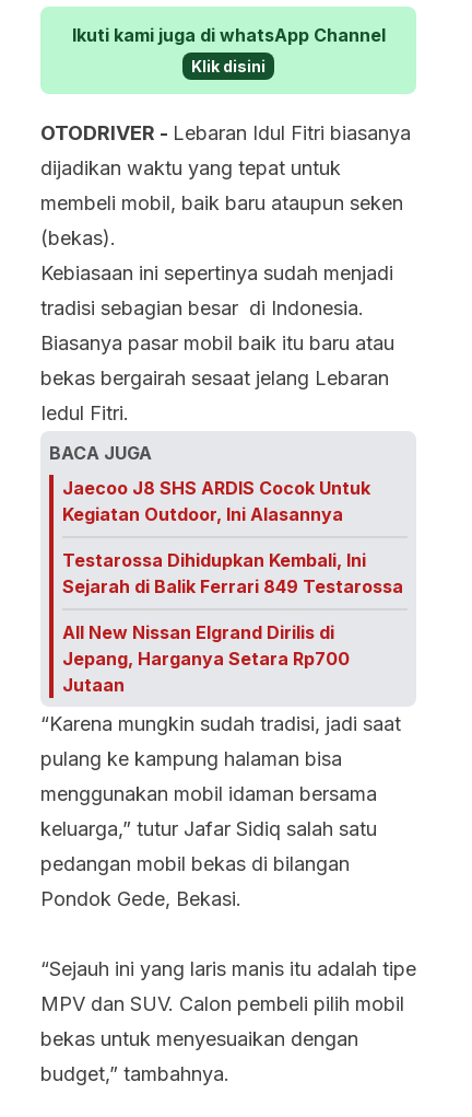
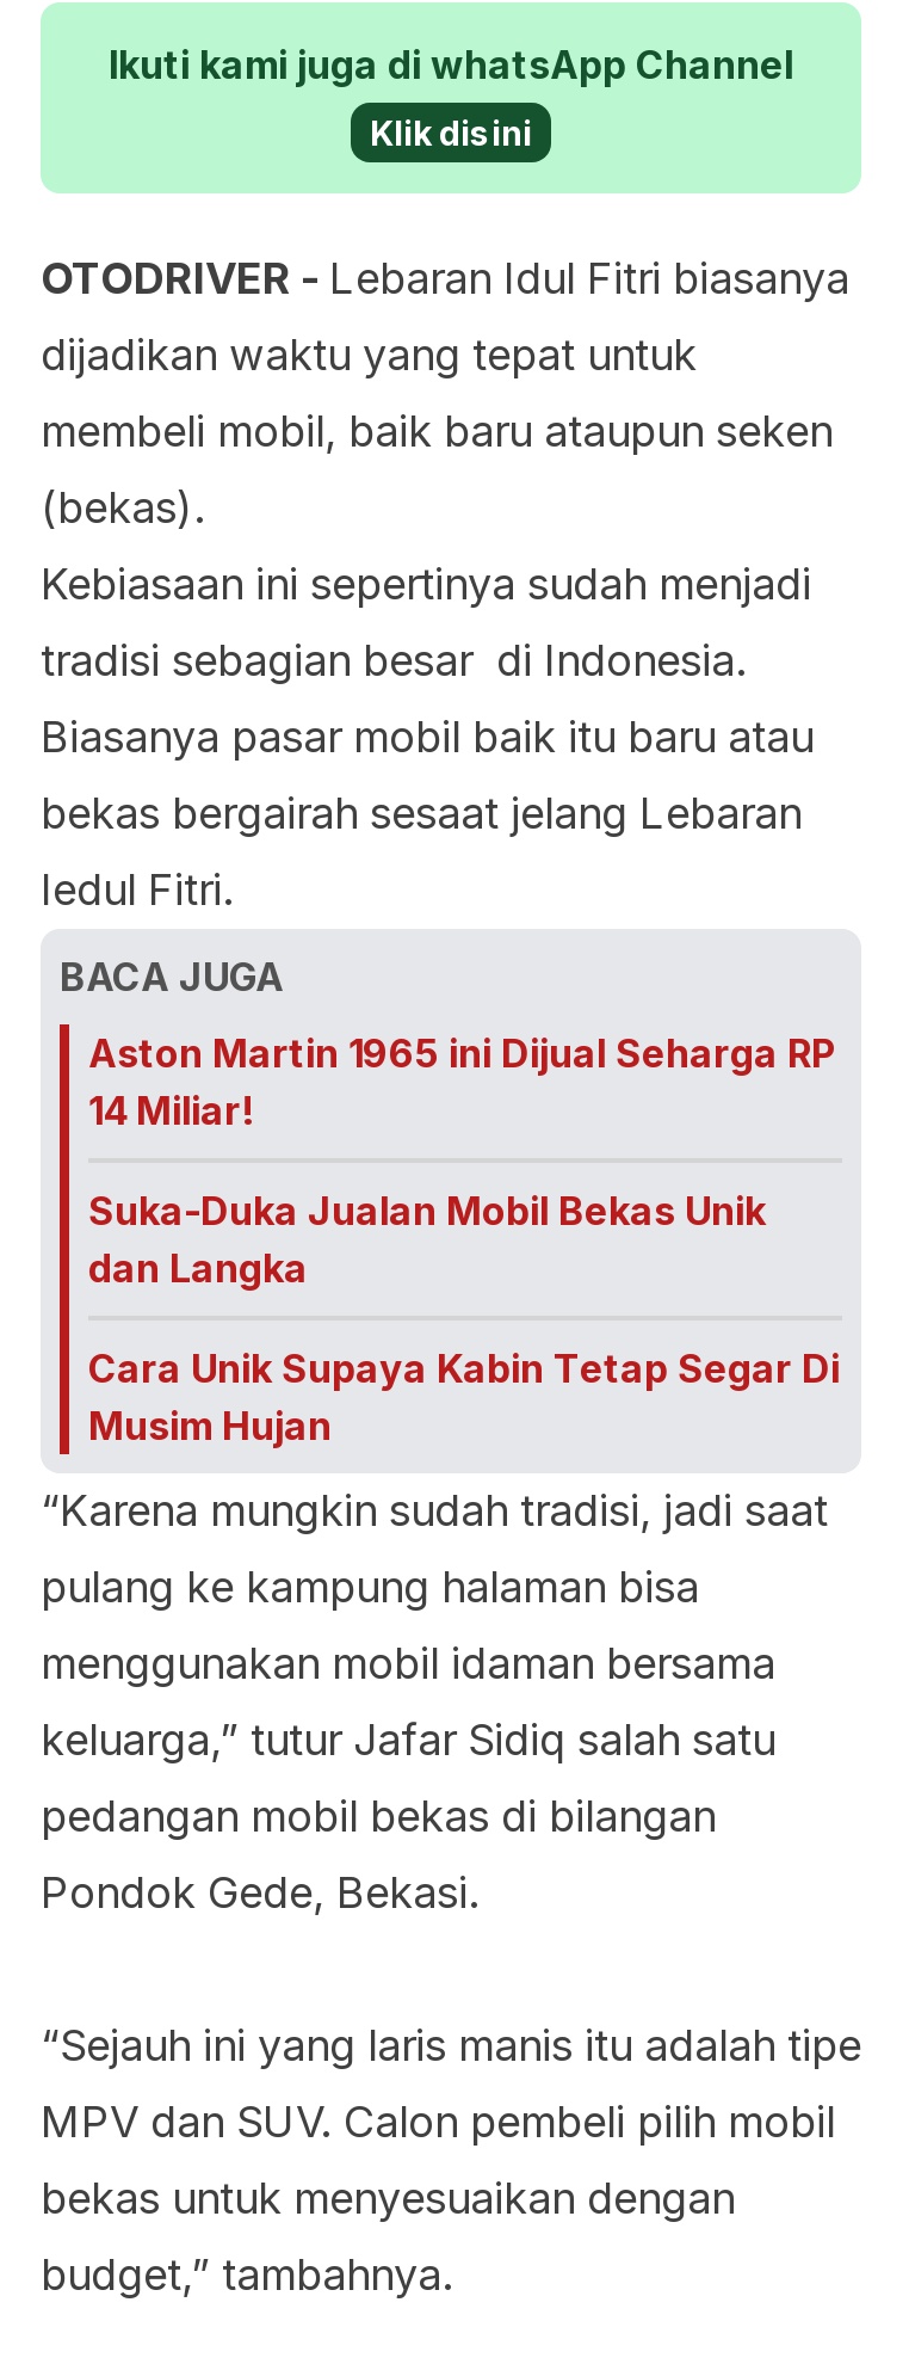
- Jaecoo J8 SHS ARDIS Cocok Untuk
- Kegiatan Outdoor, Ini Alasannya
+ Aston Martin 1965 ini Dijual Seharga RP
+ 14 Miliar!

- Testarossa Dihidupkan Kembali, Ini
- Sejarah di Balik Ferrari 849 Testarossa
+ Suka-Duka Jualan Mobil Bekas Unik
+ dan Langka

- All New Nissan Elgrand Dirilis di
- Jepang, Harganya Setara Rp700
- Jutaan
+ Cara Unik Supaya Kabin Tetap Segar Di
+ Musim Hujan
